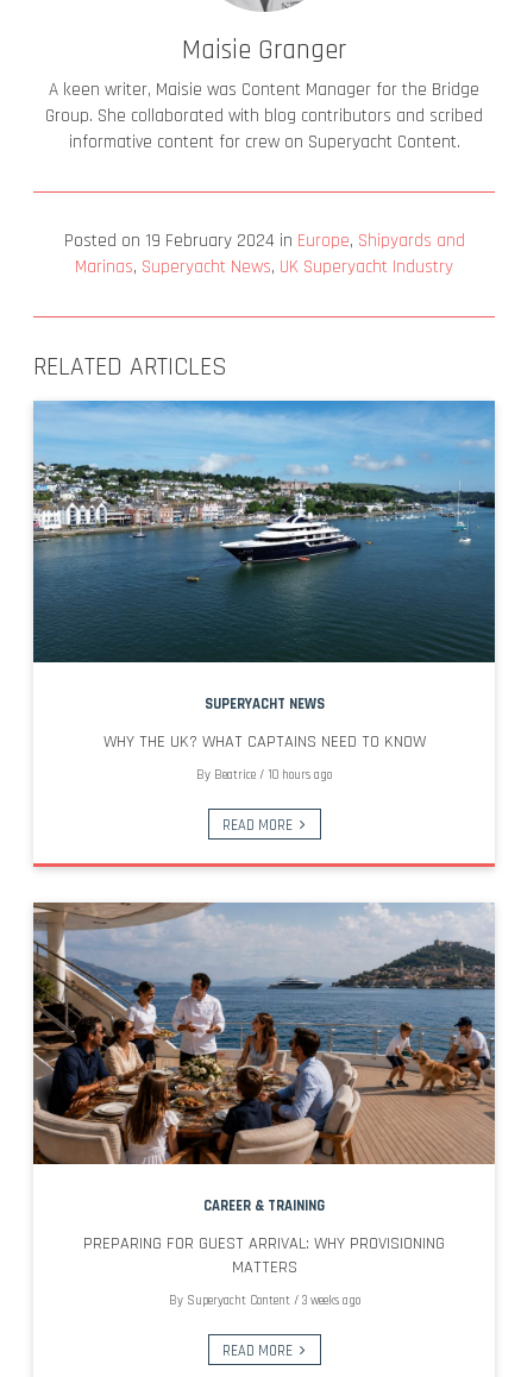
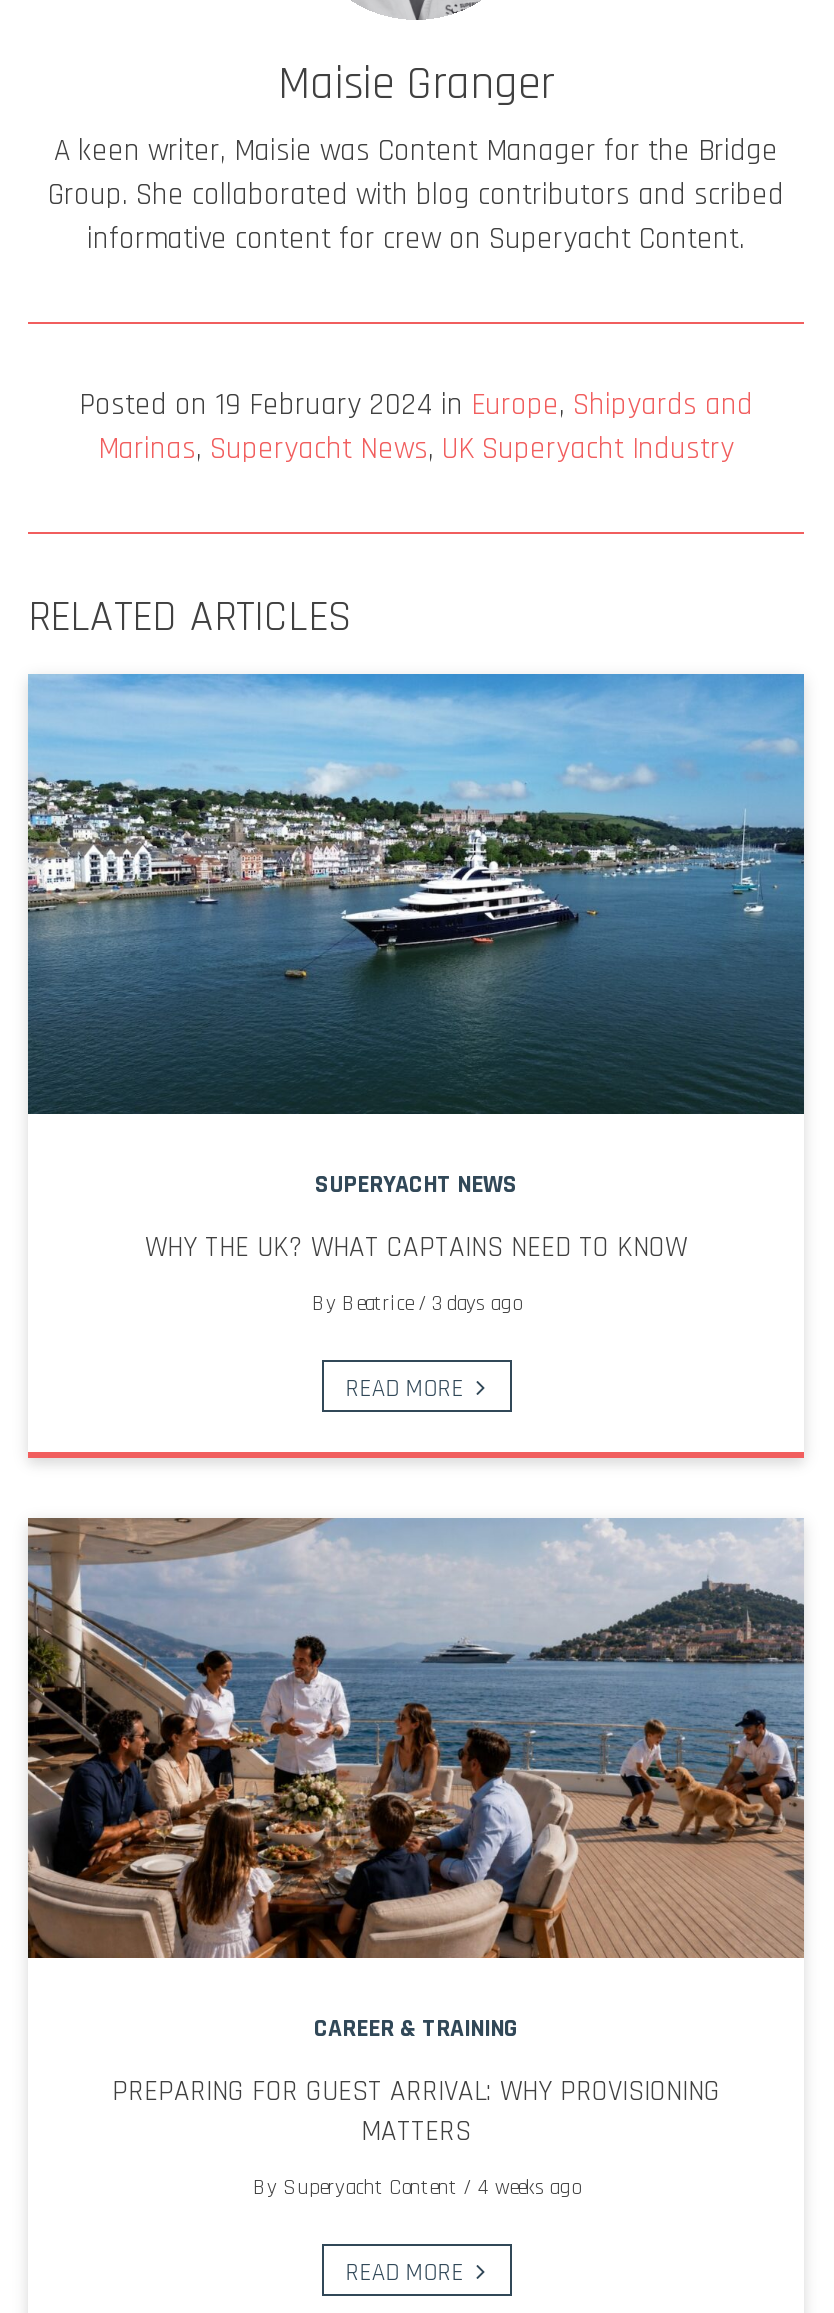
- By Beatrice / 10 hours ago
+ By Beatrice / 3 days ago

- By Superyacht Content / 3 weeks ago
+ By Superyacht Content / 4 weeks ago
